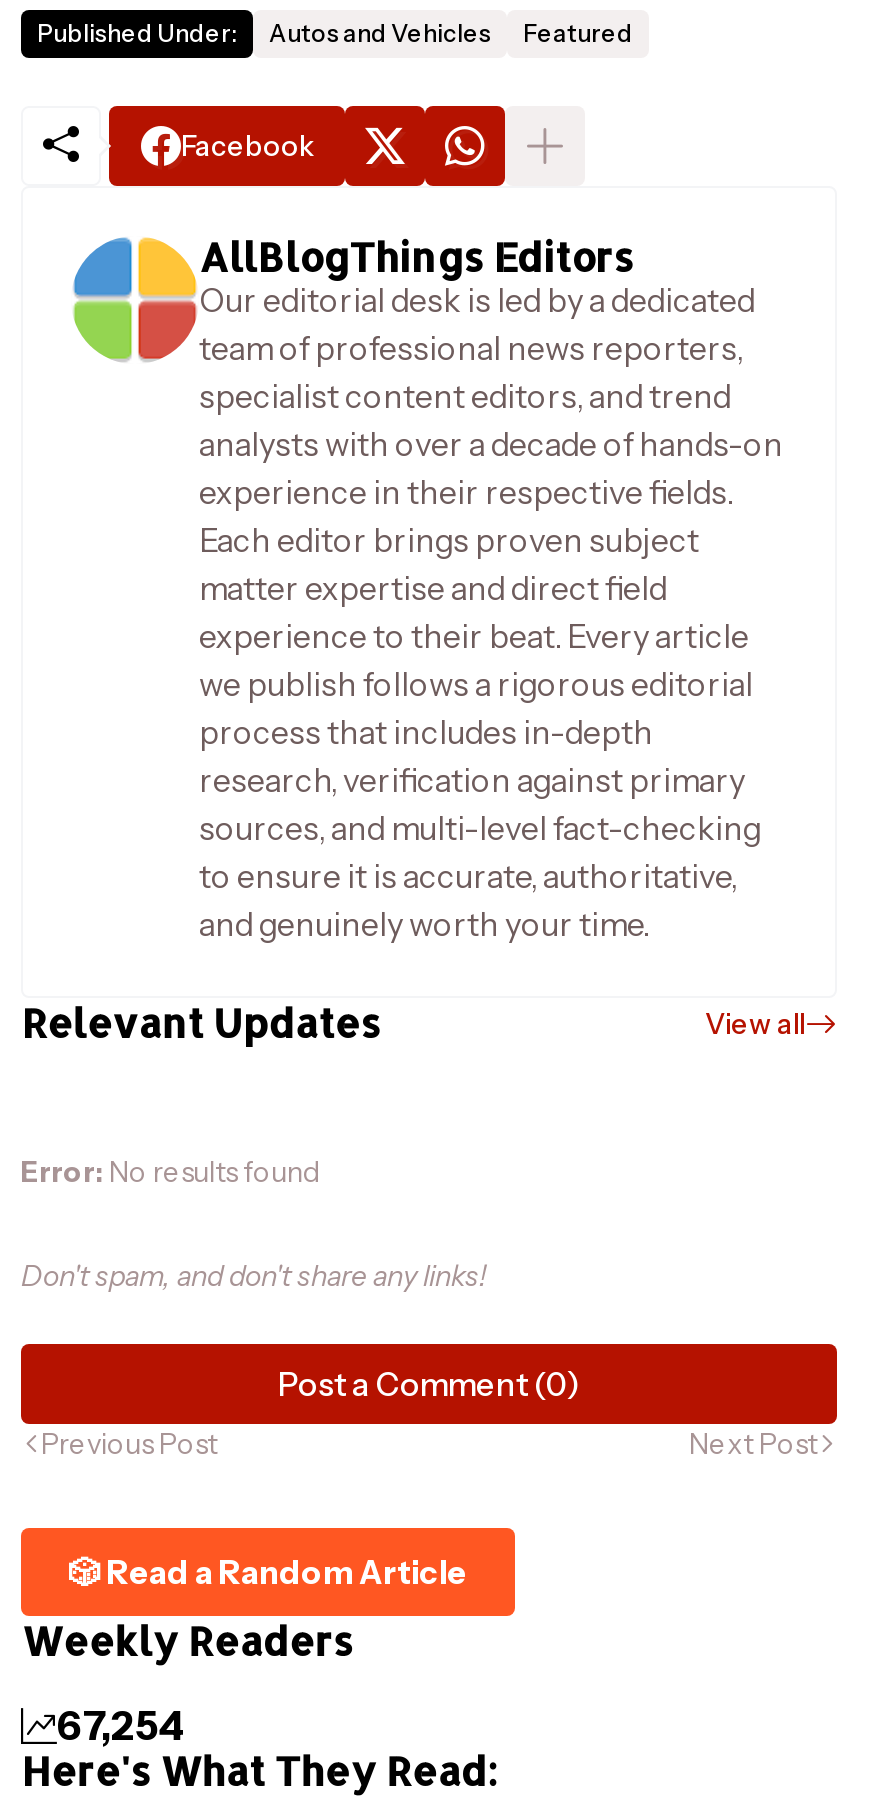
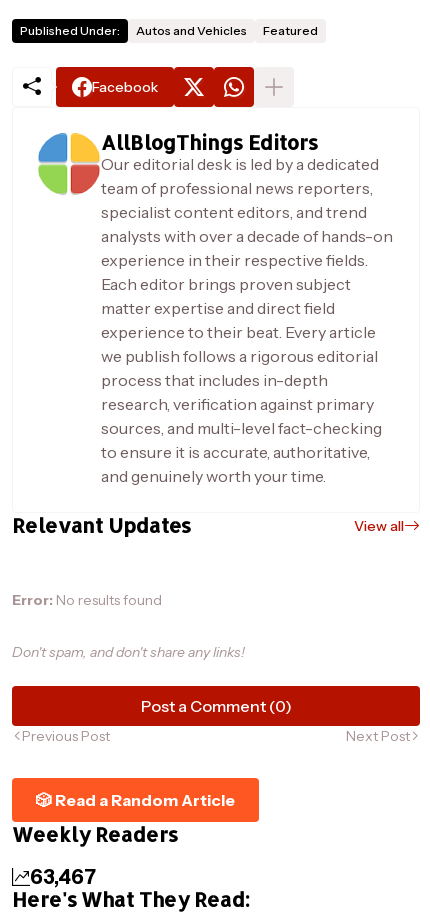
- 67,254
+ 63,467
